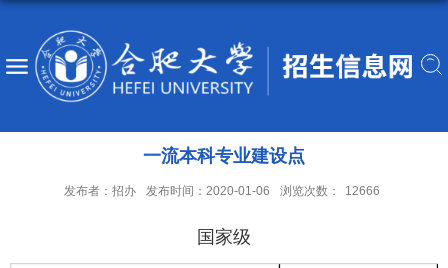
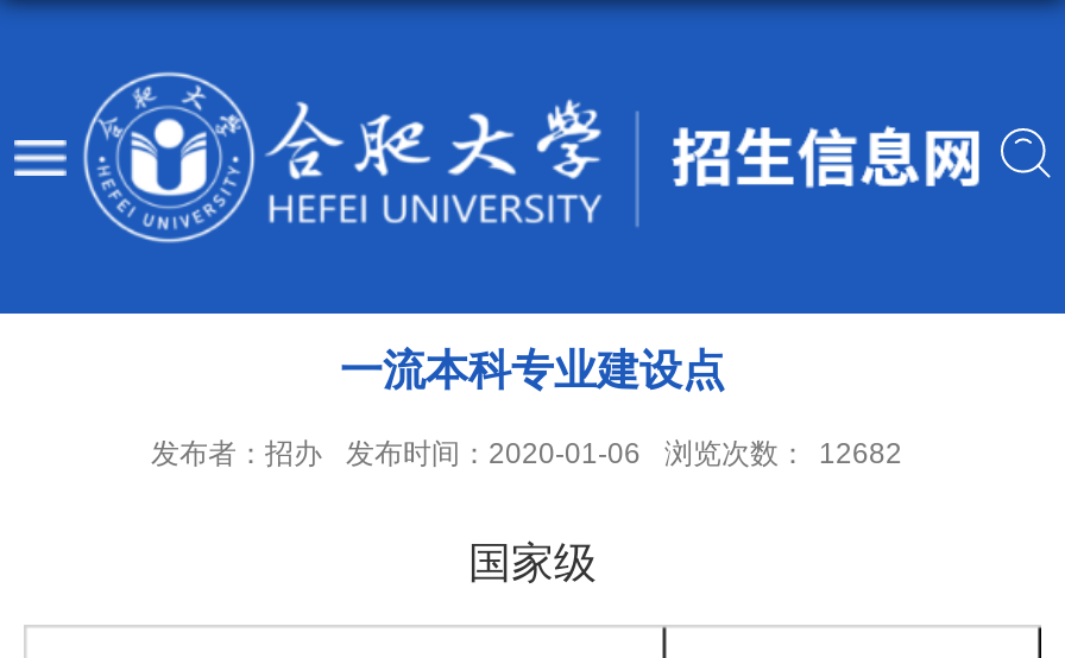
- 发布者：招办 发布时间：2020-01-06 浏览次数： 12666
+ 发布者：招办 发布时间：2020-01-06 浏览次数： 12682
